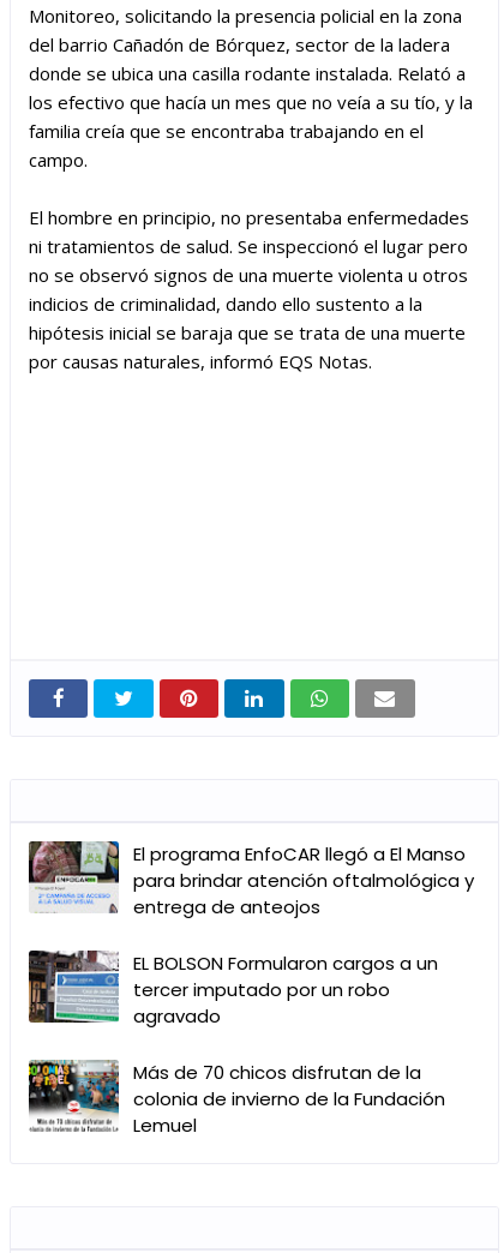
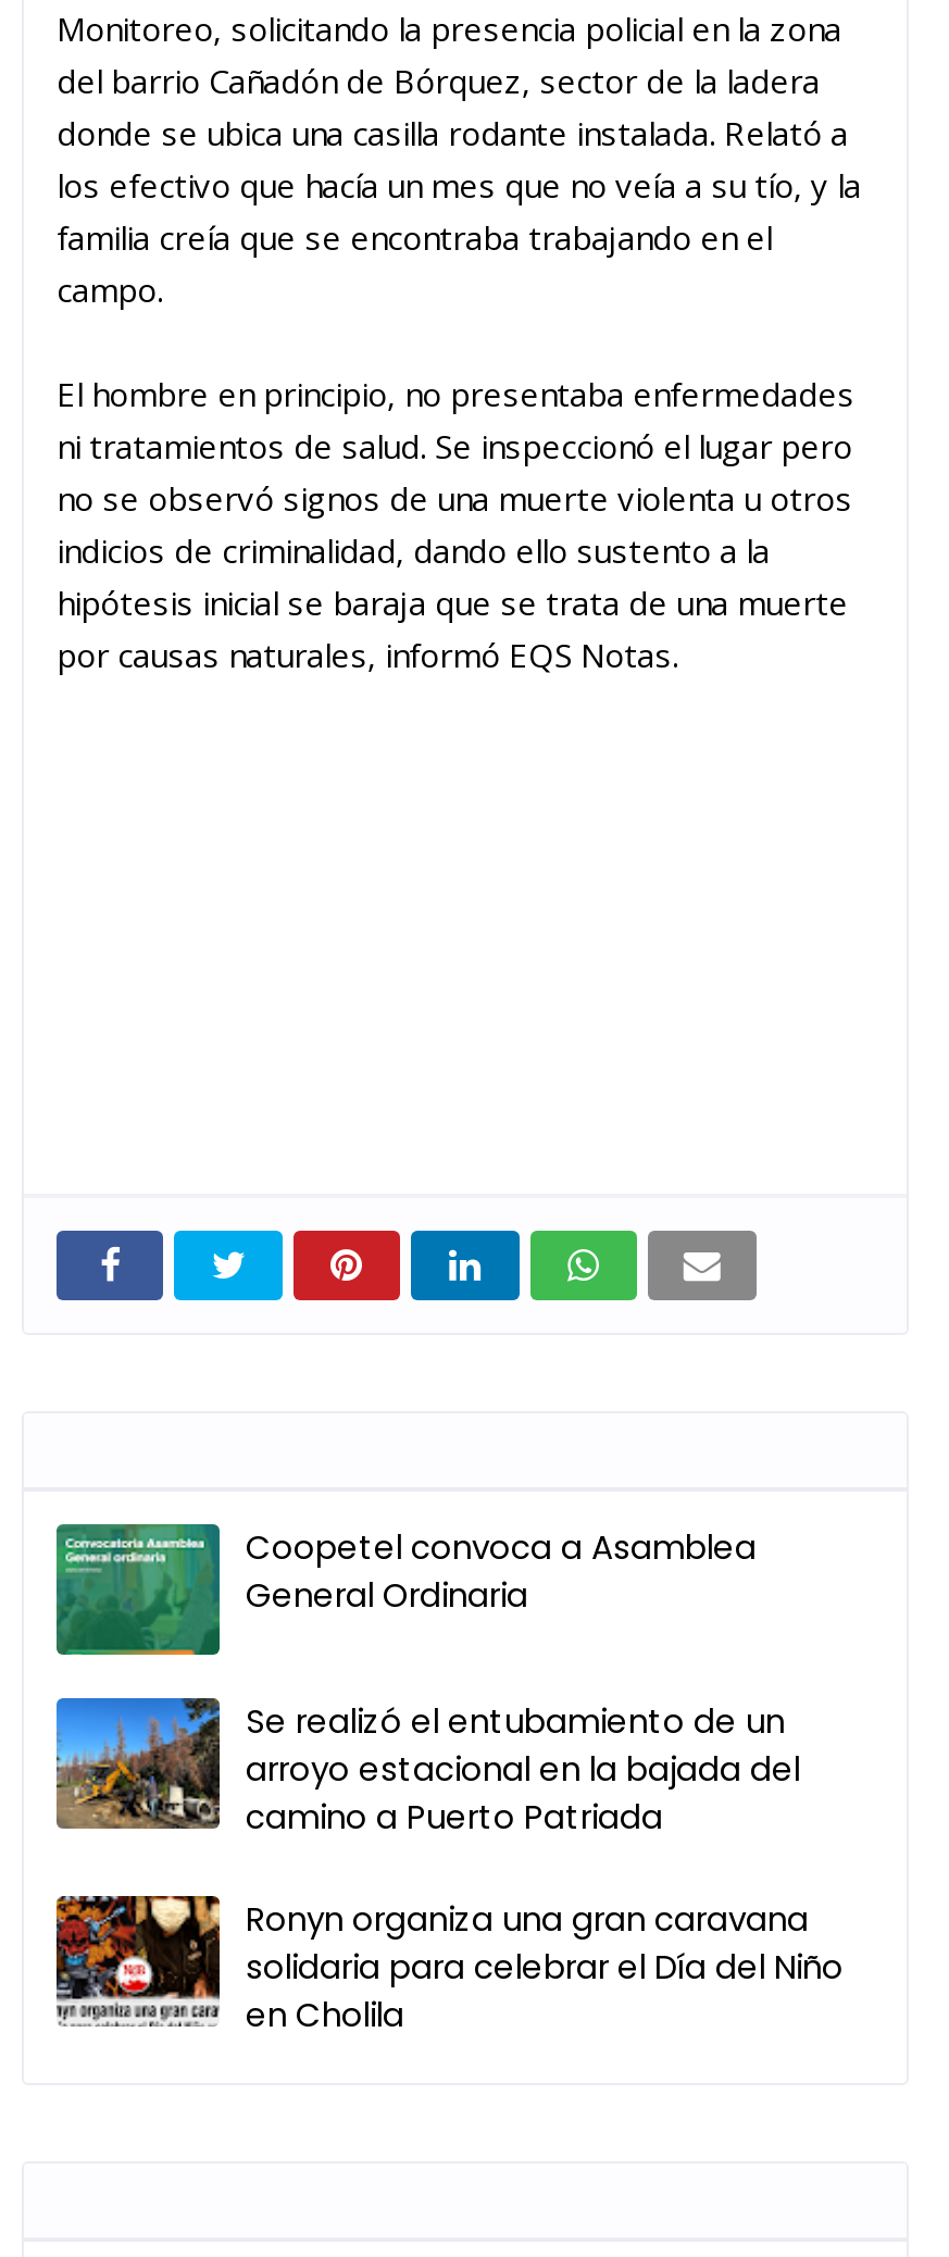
- [image]
- El programa EnfoCAR llegó a El Manso
- para brindar atención oftalmológica y
- entrega de anteojos
+ [image]
+ Coopetel convoca a Asamblea
+ General Ordinaria

- [image]
- EL BOLSON Formularon cargos a un
- tercer imputado por un robo
- agravado
+ [image]
+ Se realizó el entubamiento de un
+ arroyo estacional en la bajada del
+ camino a Puerto Patriada

- [image]
- Más de 70 chicos disfrutan de la
- colonia de invierno de la Fundación
- Lemuel
+ [image]
+ Ronyn organiza una gran caravana
+ solidaria para celebrar el Día del Niño
+ en Cholila
